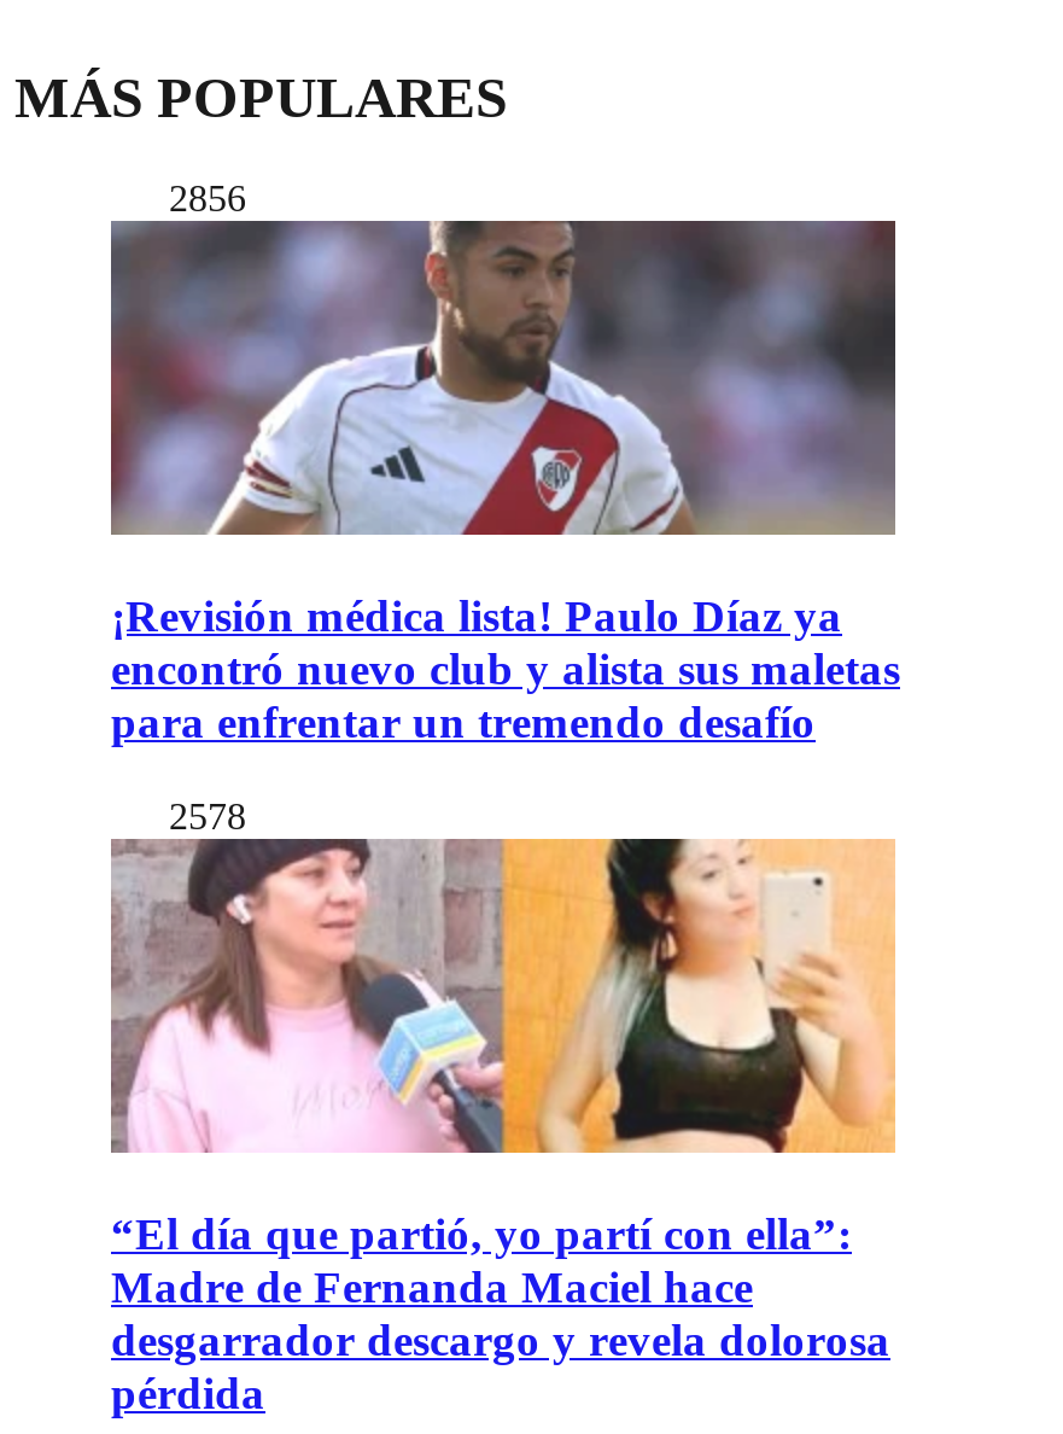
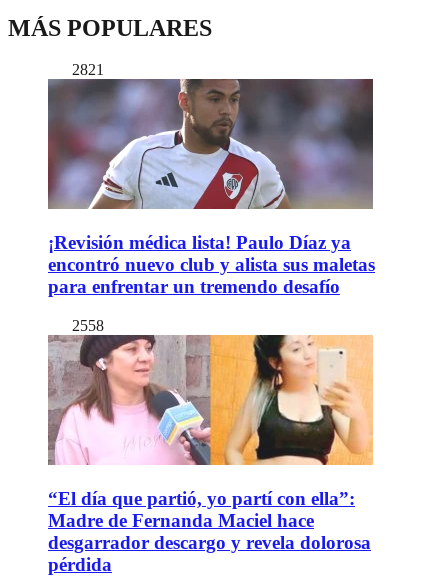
- 2856
+ 2821

- 2578
+ 2558
